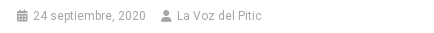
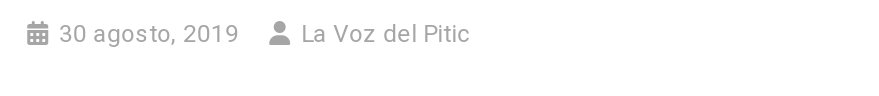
- 24 septiembre, 2020
+ 30 agosto, 2019
